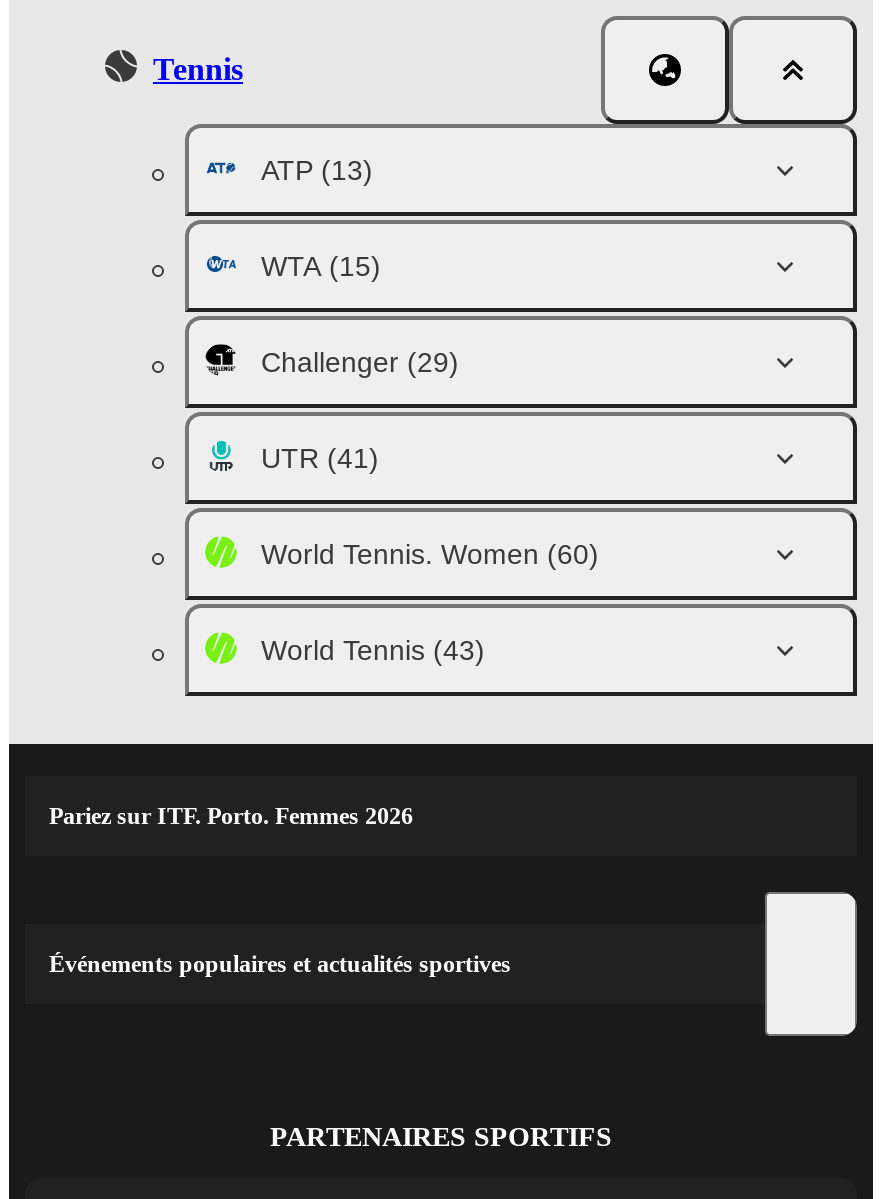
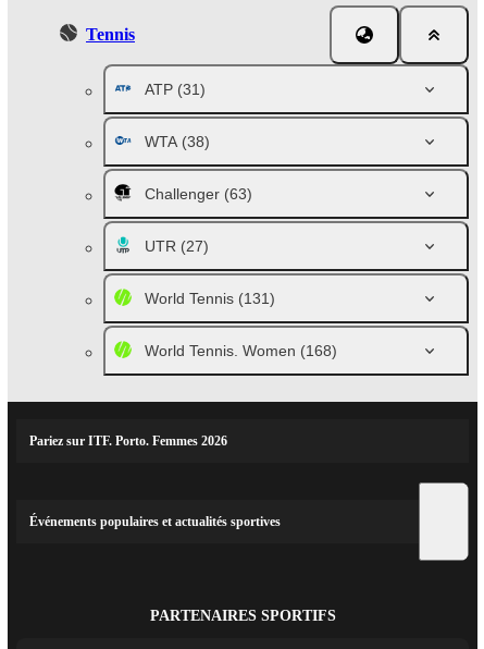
- ATP (13)
+ ATP (31)

- WTA (15)
+ WTA (38)

- Challenger (29)
+ Challenger (63)

- UTR (41)
+ UTR (27)

- World Tennis. Women (60)
+ World Tennis (131)

- World Tennis (43)
+ World Tennis. Women (168)
